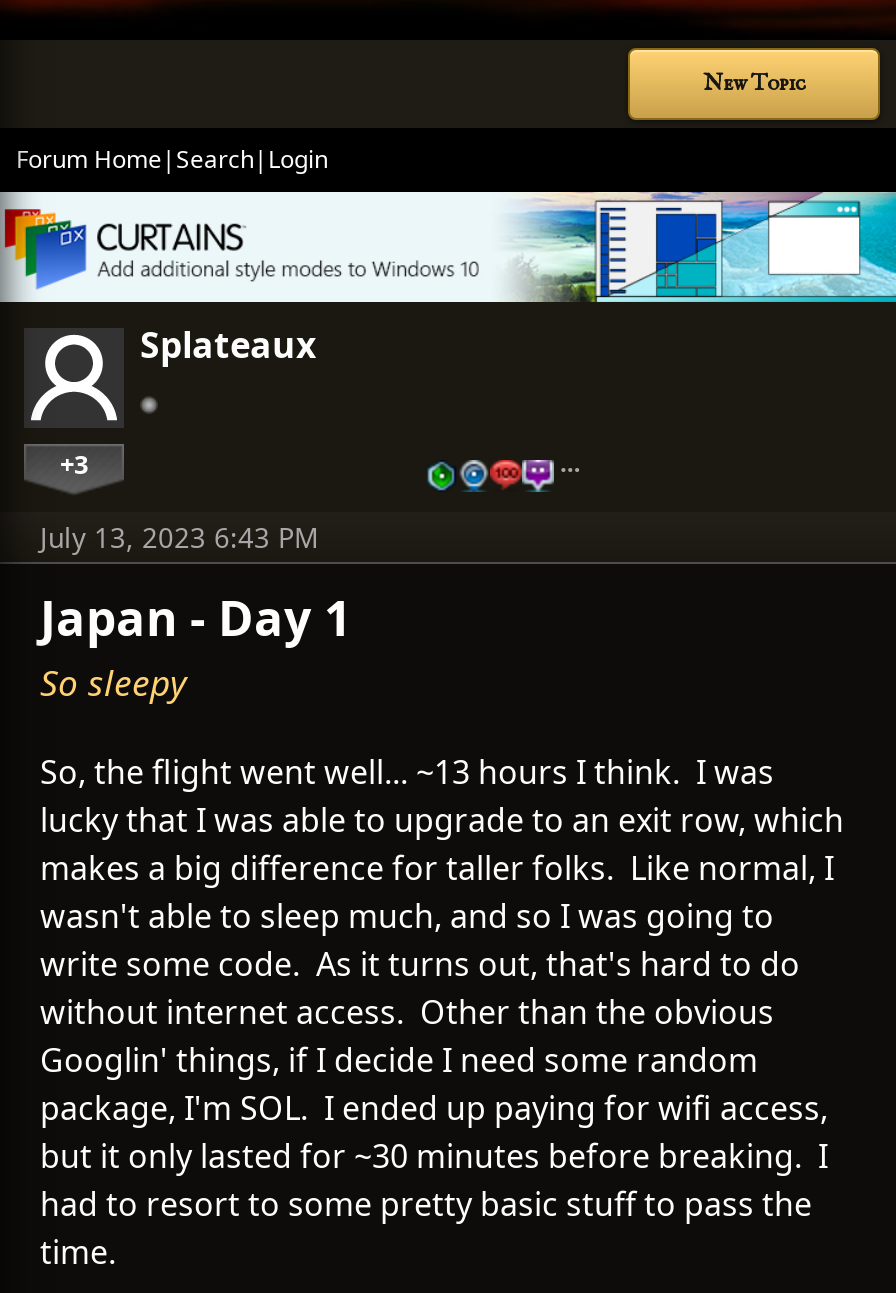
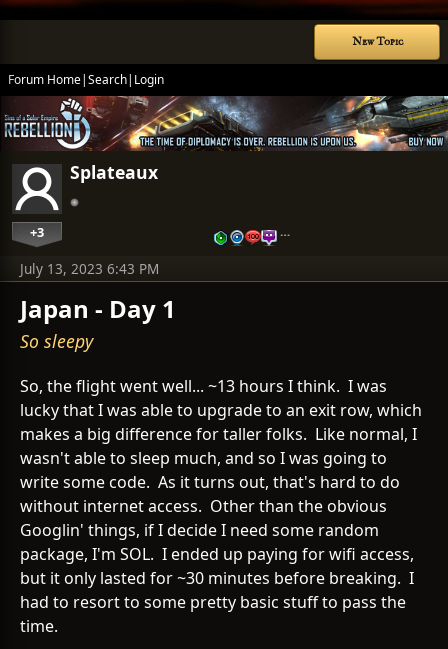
- [image]
+ [image]
